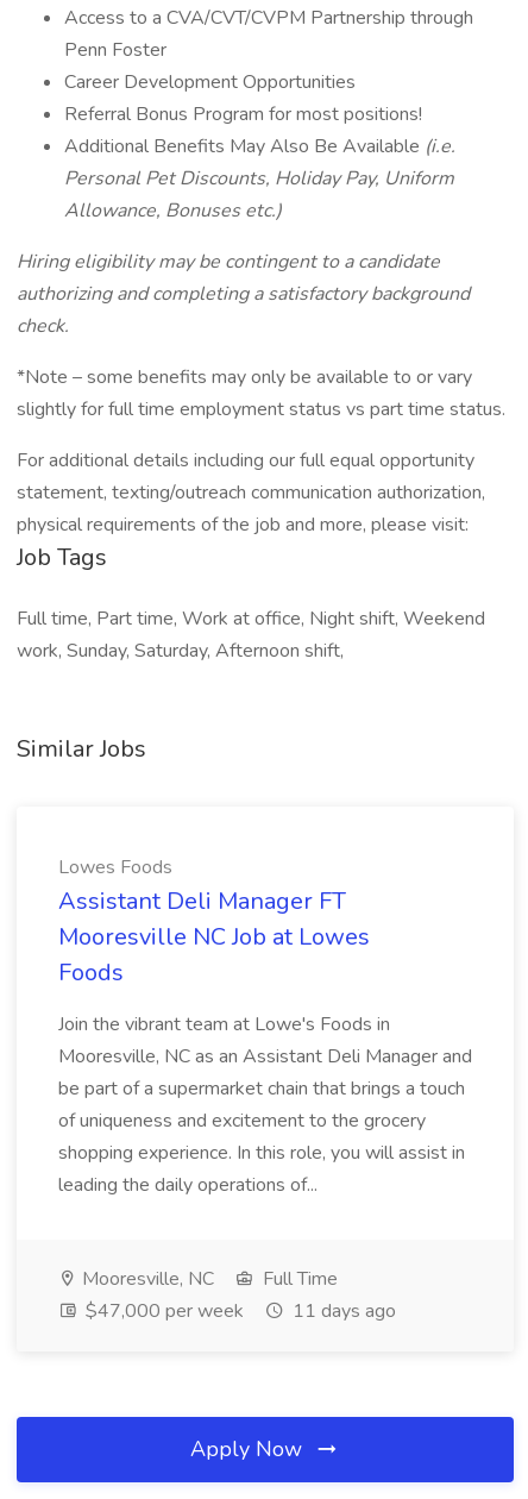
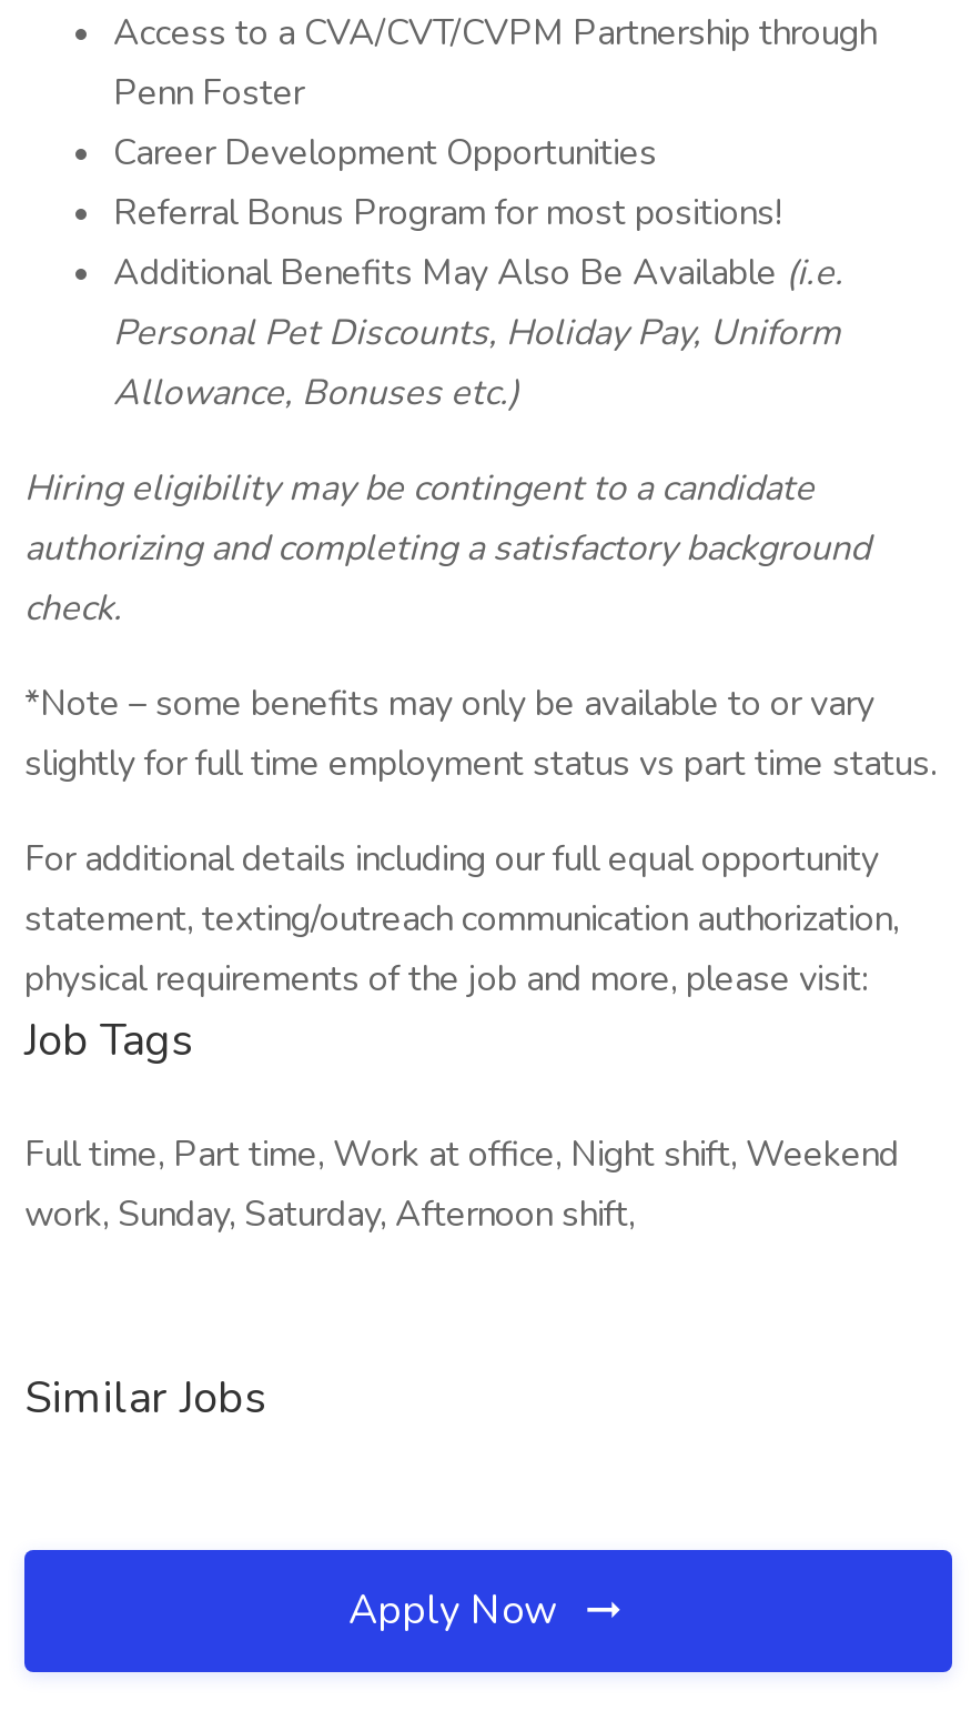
- Lowes Foods
- Assistant Deli Manager FT
- Mooresville NC Job at Lowes
- Foods
- Join the vibrant team at Lowe's Foods in
- Mooresville, NC as an Assistant Deli Manager and
- be part of a supermarket chain that brings a touch
- of uniqueness and excitement to the grocery
- shopping experience. In this role, you will assist in
- leading the daily operations of...

- Mooresville, NC
- Full Time
- $47,000 per week
- 11 days ago
